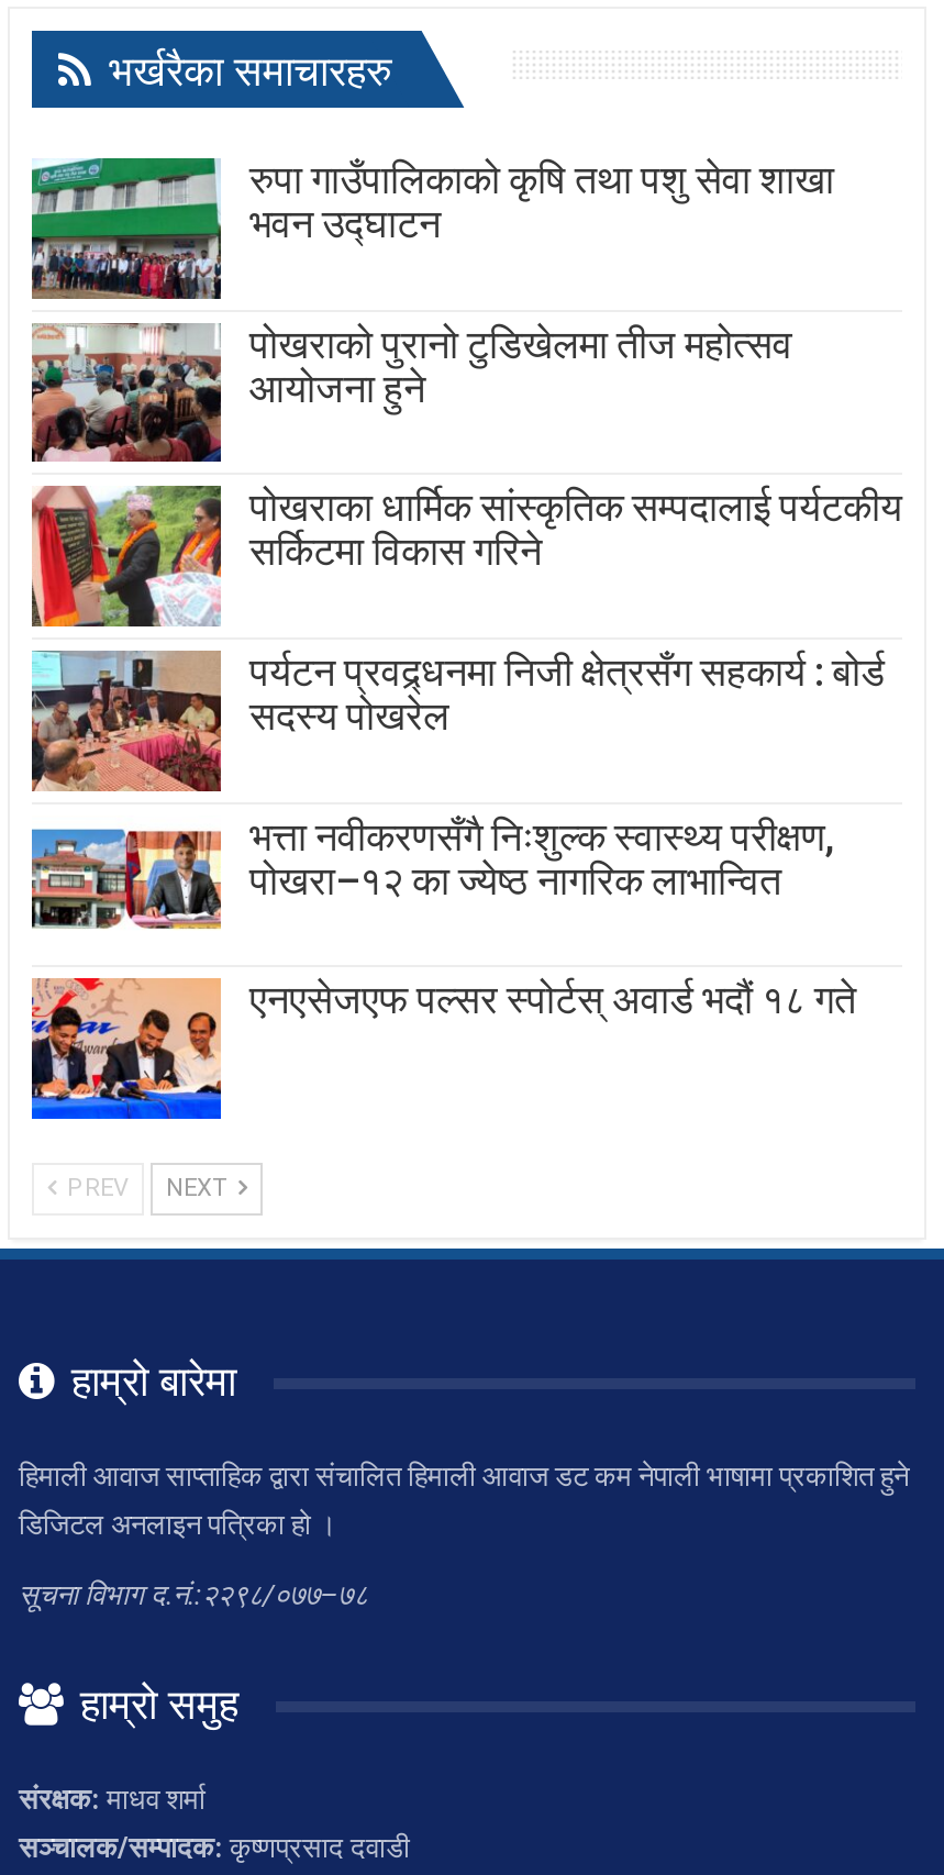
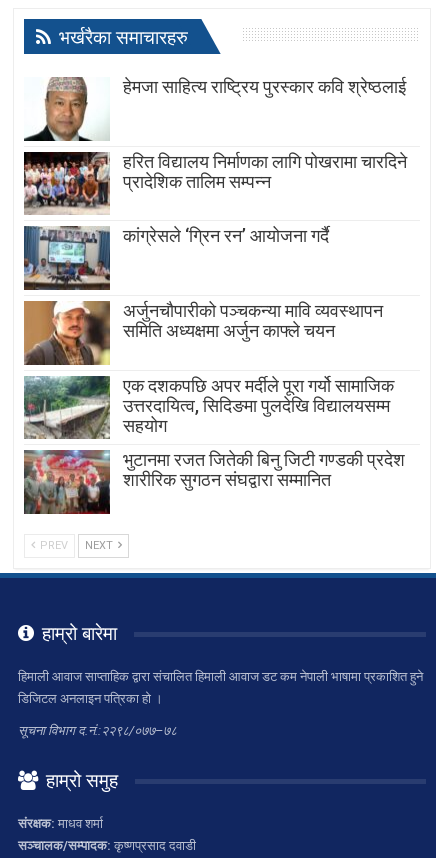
- [image]
- रुपा गाउँपालिकाको कृषि तथा पशु सेवा शाखा
- भवन उद्घाटन
+ [image]
+ हेमजा साहित्य राष्ट्रिय पुरस्कार कवि श्रेष्ठलाई

- [image]
- पोखराको पुरानो टुडिखेलमा तीज महोत्सव
- आयोजना हुने
+ [image]
+ हरित विद्यालय निर्माणका लागि पोखरामा चारदिने
+ प्रादेशिक तालिम सम्पन्न

- [image]
- पोखराका धार्मिक सांस्कृतिक सम्पदालाई पर्यटकीय
- सर्किटमा विकास गरिने
+ [image]
+ कांग्रेसले ‘ग्रिन रन’ आयोजना गर्दै

- [image]
- पर्यटन प्रवद्र्धनमा निजी क्षेत्रसँग सहकार्य : बोर्ड
- सदस्य पोखरेल
+ [image]
+ अर्जुनचौपारीको पञ्चकन्या मावि व्यवस्थापन
+ समिति अध्यक्षमा अर्जुन काफ्ले चयन

- [image]
- भत्ता नवीकरणसँगै निःशुल्क स्वास्थ्य परीक्षण,
- पोखरा–१२ का ज्येष्ठ नागरिक लाभान्वित
+ [image]
+ एक दशकपछि अपर मर्दीले पूरा गर्यो सामाजिक
+ उत्तरदायित्व, सिदिङमा पुलदेखि विद्यालयसम्म
+ सहयोग

- [image]
- एनएसेजएफ पल्सर स्पोर्टस् अवार्ड भदौं १८ गते
+ [image]
+ भुटानमा रजत जितेकी बिनु जिटी गण्डकी प्रदेश
+ शारीरिक सुगठन संघद्वारा सम्मानित
